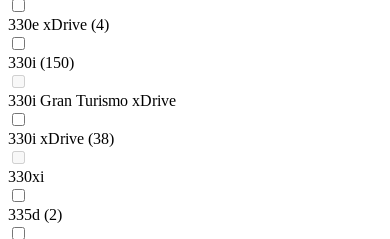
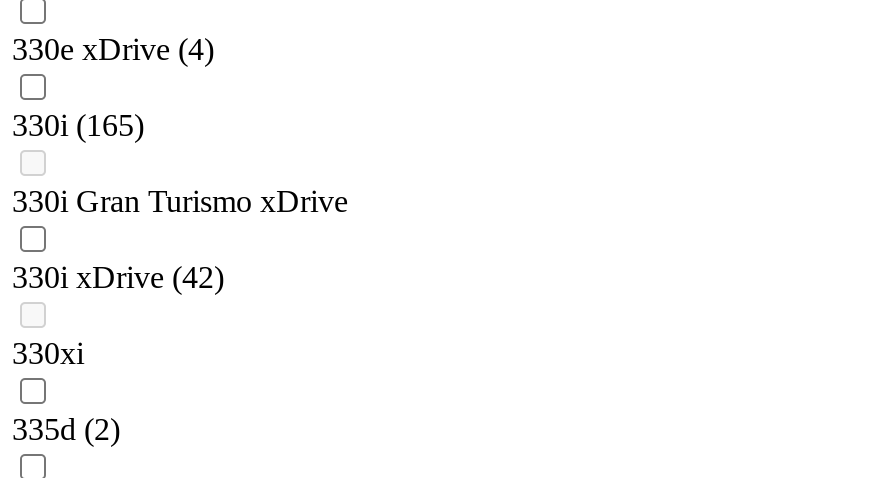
- 330i (150)
+ 330i (165)

- 330i xDrive (38)
+ 330i xDrive (42)
